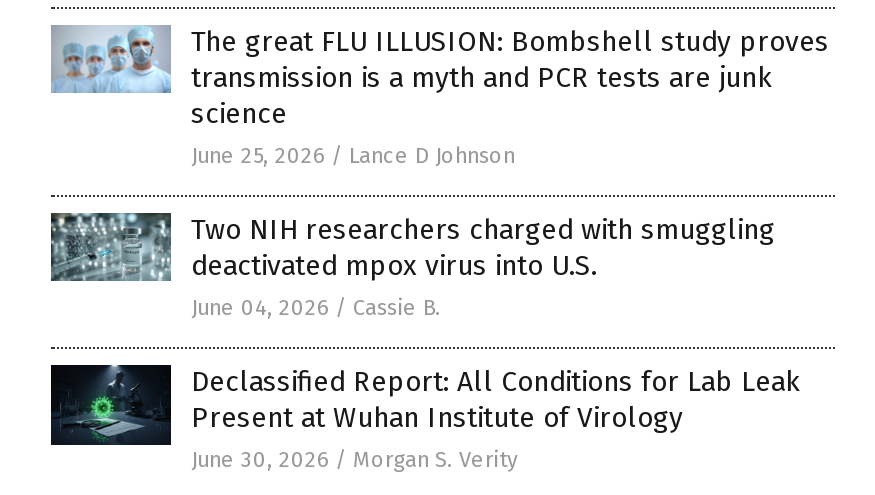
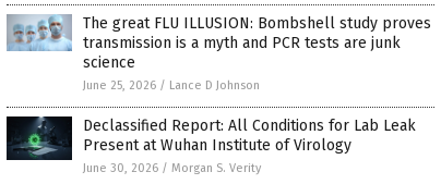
- [image]
- Two NIH researchers charged with smuggling
- deactivated mpox virus into U.S.
- June 04, 2026 / Cassie B.
